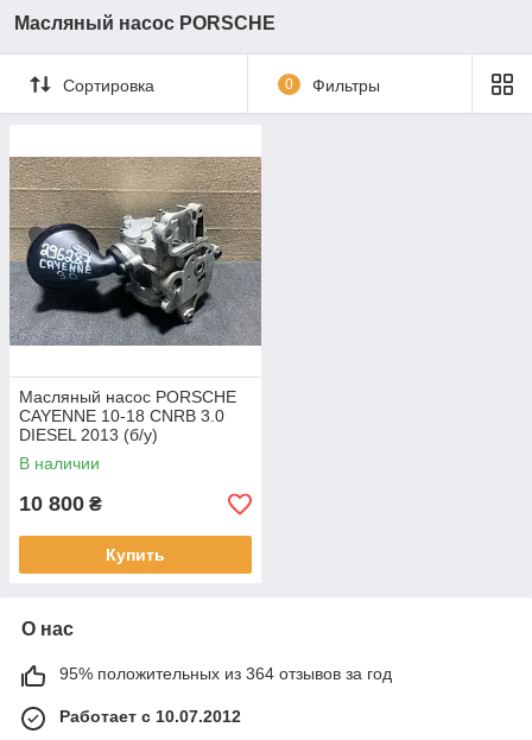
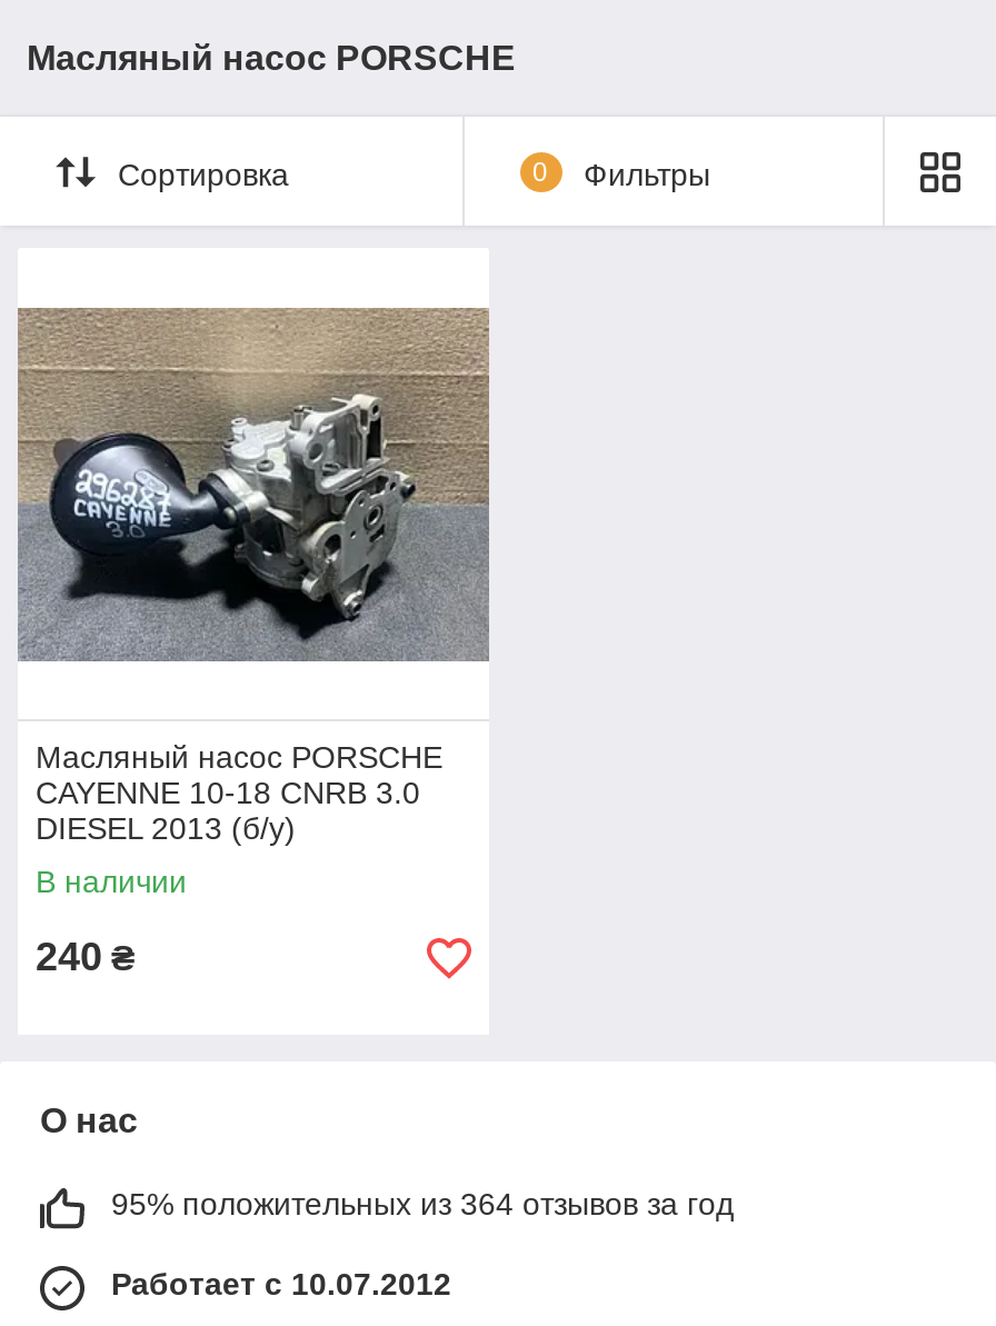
- 10 800 ₴
- Купить
+ 240 ₴
